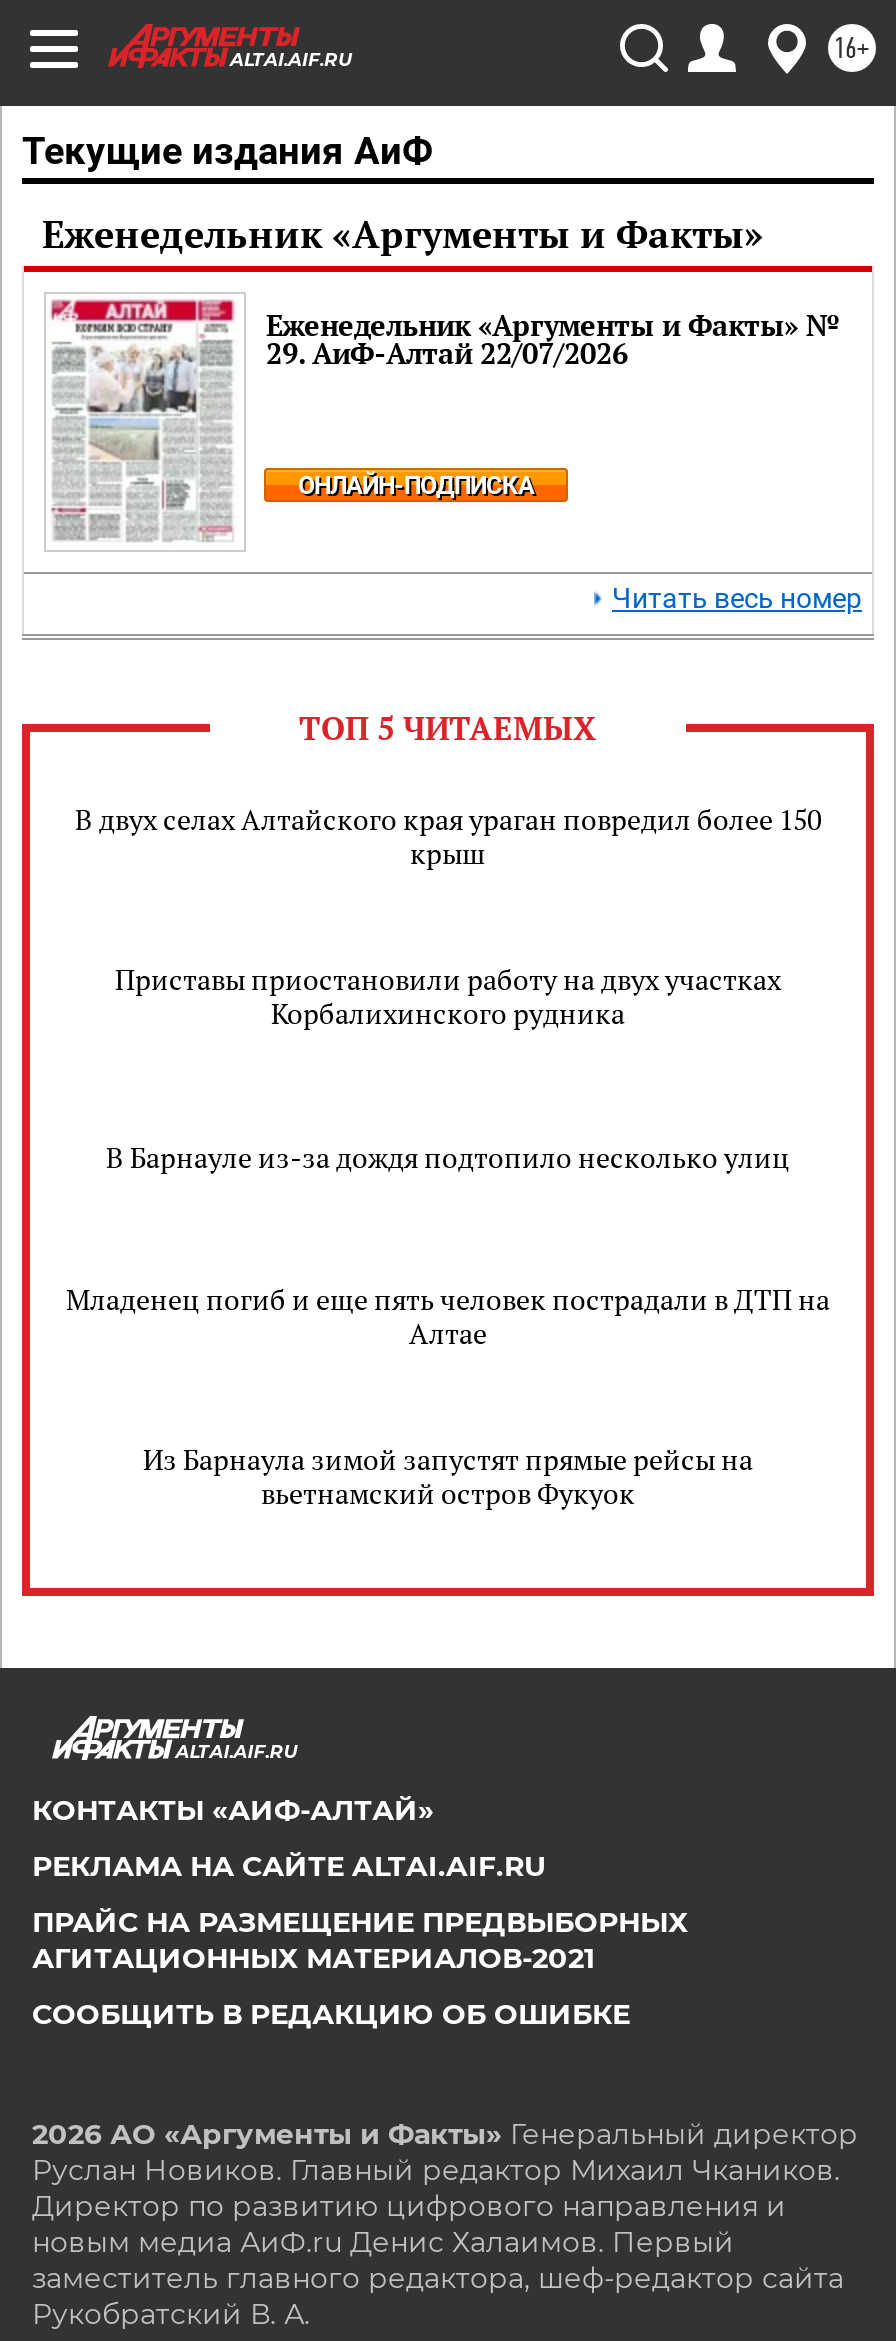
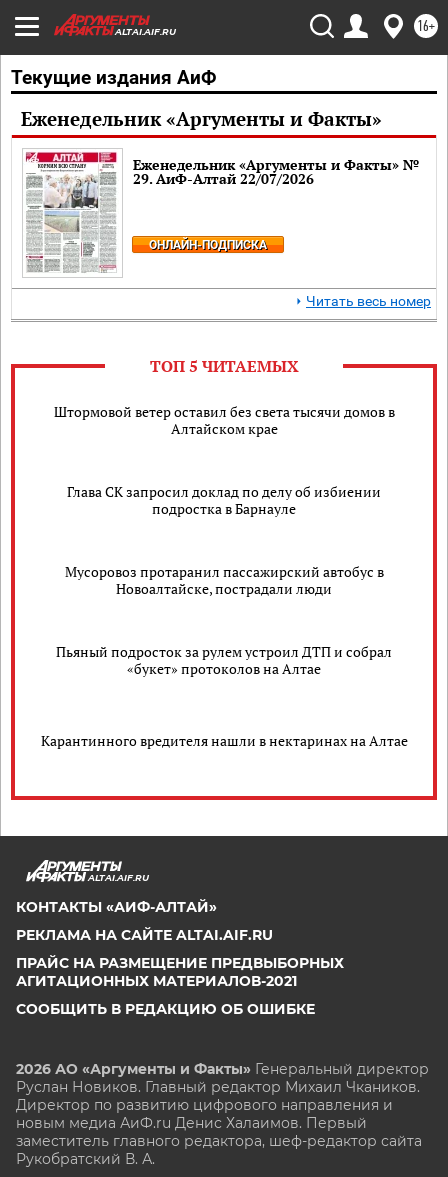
- В двух селах Алтайского края ураган повредил более 150
- крыш
+ Штормовой ветер оставил без света тысячи домов в
+ Алтайском крае

- Приставы приостановили работу на двух участках
- Корбалихинского рудника
+ Глава СК запросил доклад по делу об избиении
+ подростка в Барнауле

- В Барнауле из-за дождя подтопило несколько улиц
+ Мусоровоз протаранил пассажирский автобус в
+ Новоалтайске, пострадали люди

- Младенец погиб и еще пять человек пострадали в ДТП на
- Алтае
+ Пьяный подросток за рулем устроил ДТП и собрал
+ «букет» протоколов на Алтае

- Из Барнаула зимой запустят прямые рейсы на
- вьетнамский остров Фукуок
+ Карантинного вредителя нашли в нектаринах на Алтае
